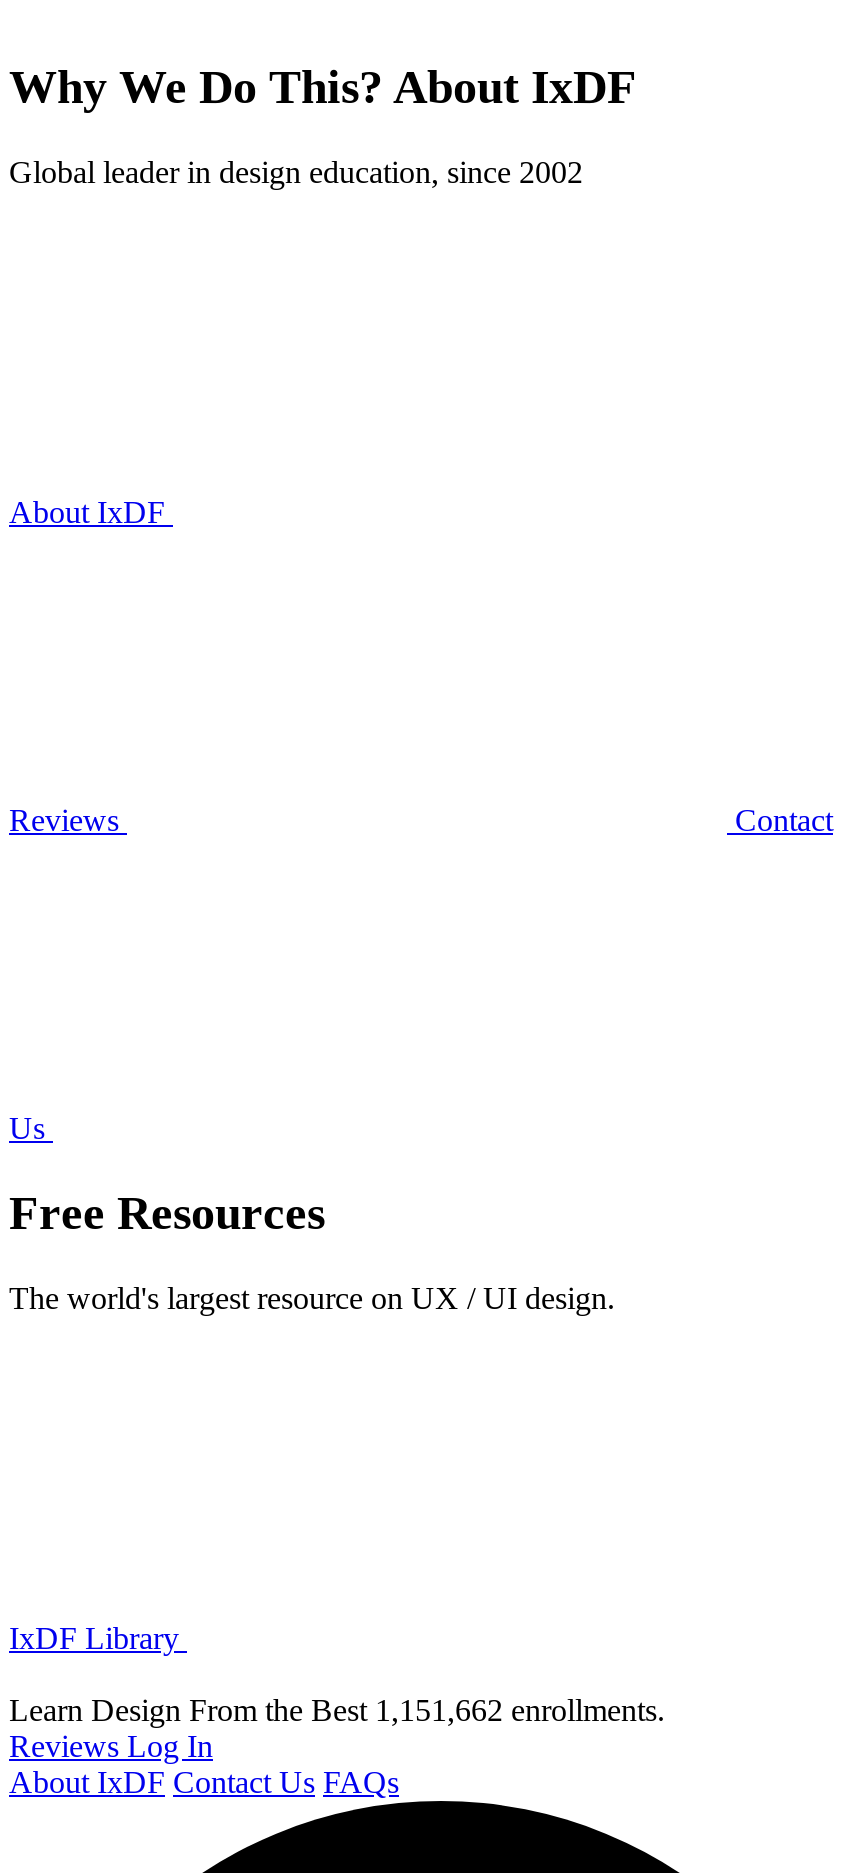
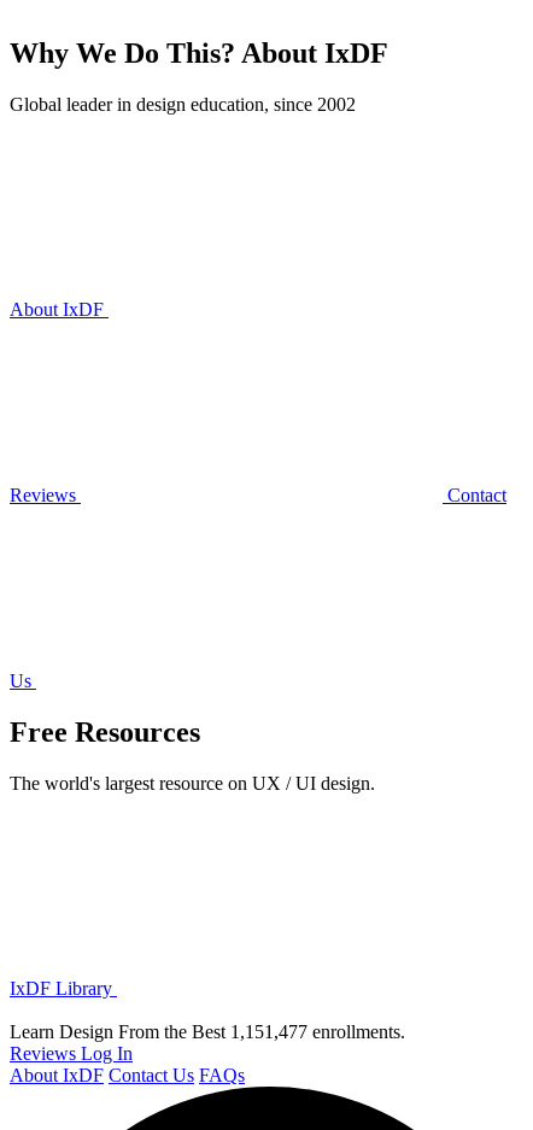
- Learn Design From the Best 1,151,662 enrollments.
+ Learn Design From the Best 1,151,477 enrollments.
